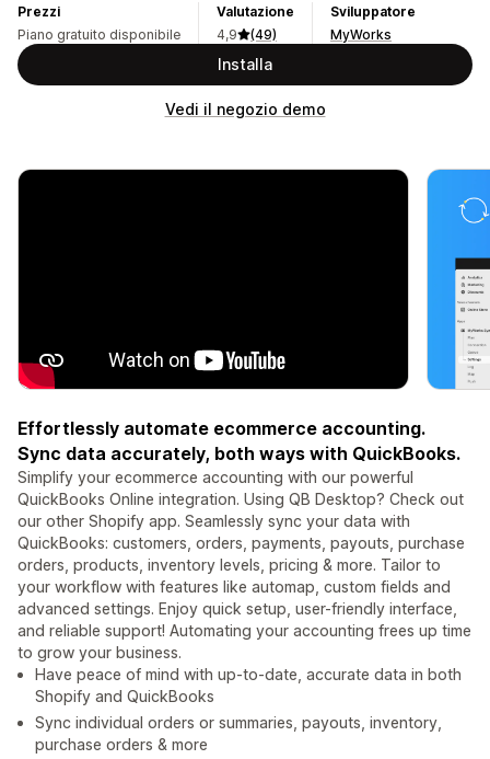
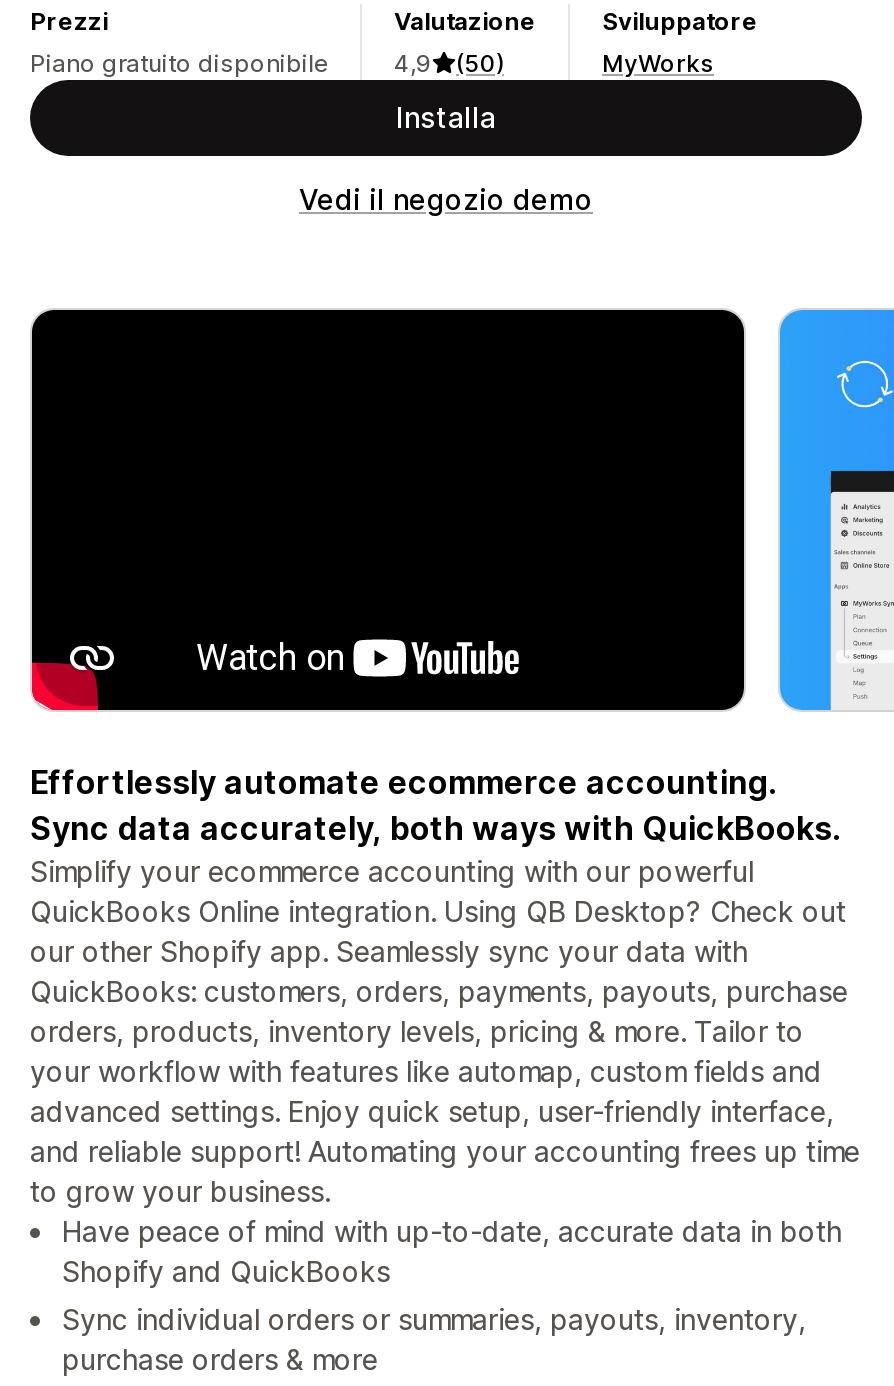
- 4,9 (49)
+ 4,9 (50)
